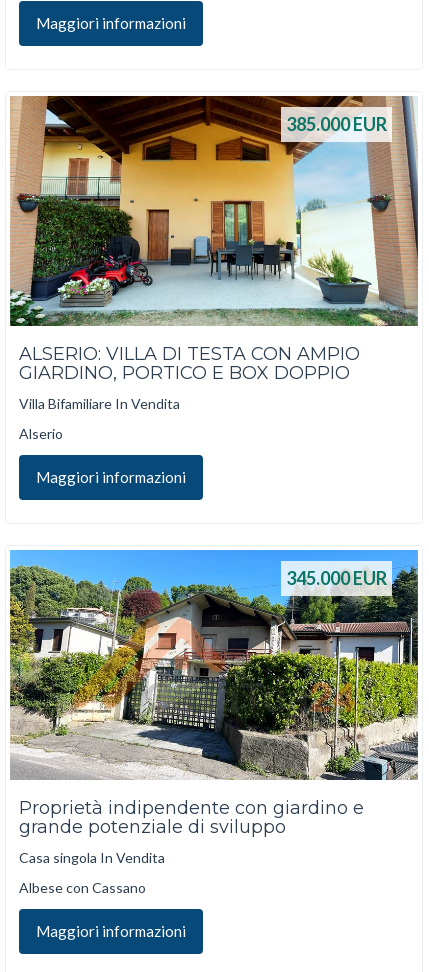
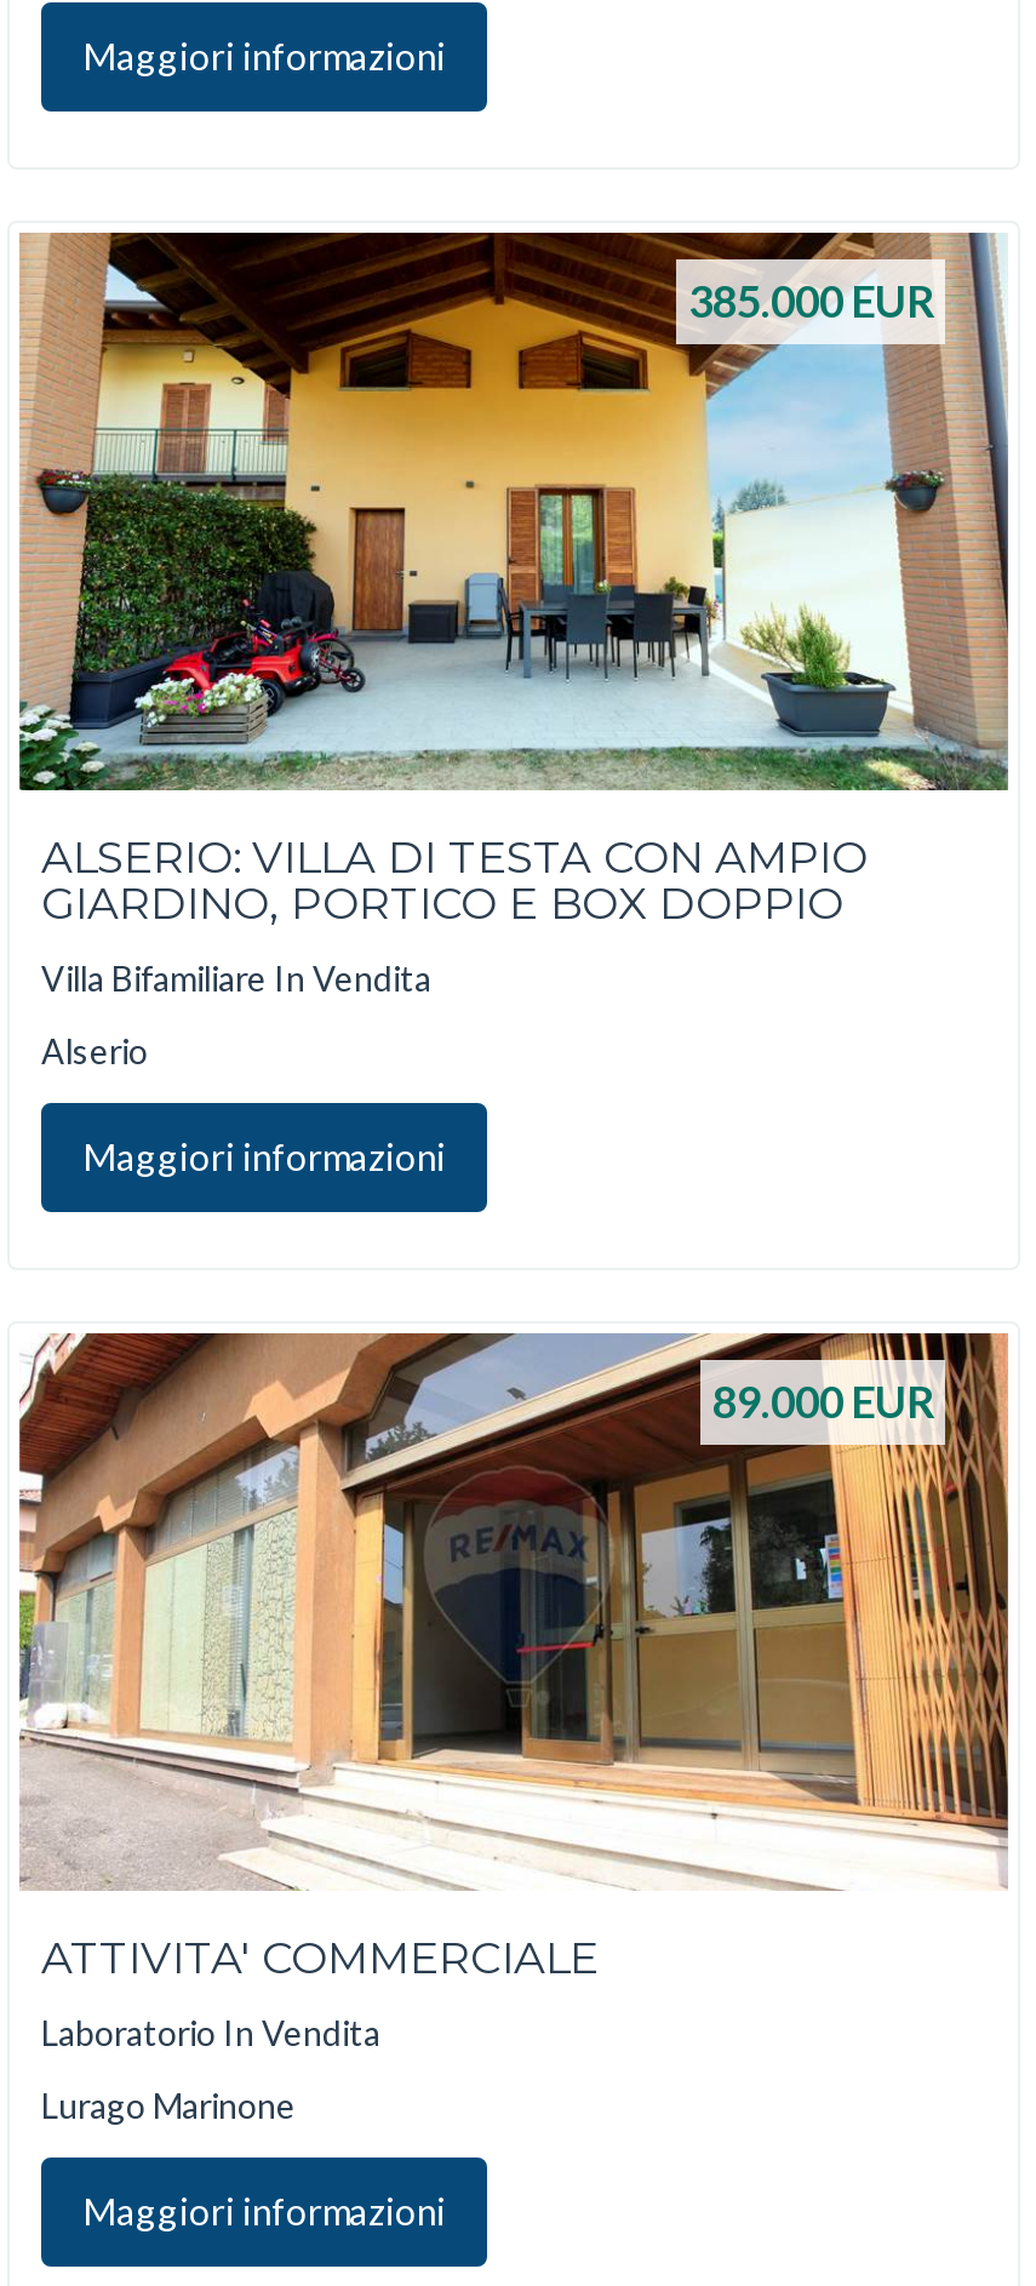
- [image]
- 345.000 EUR
+ [image]
+ 89.000 EUR

- Proprietà indipendente con giardino e
- grande potenziale di sviluppo
+ ATTIVITA' COMMERCIALE

- Casa singola In Vendita
+ Laboratorio In Vendita

- Albese con Cassano
+ Lurago Marinone
